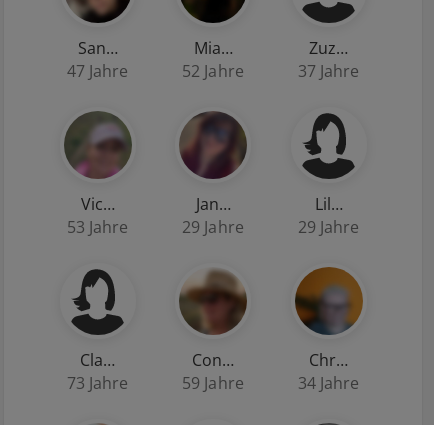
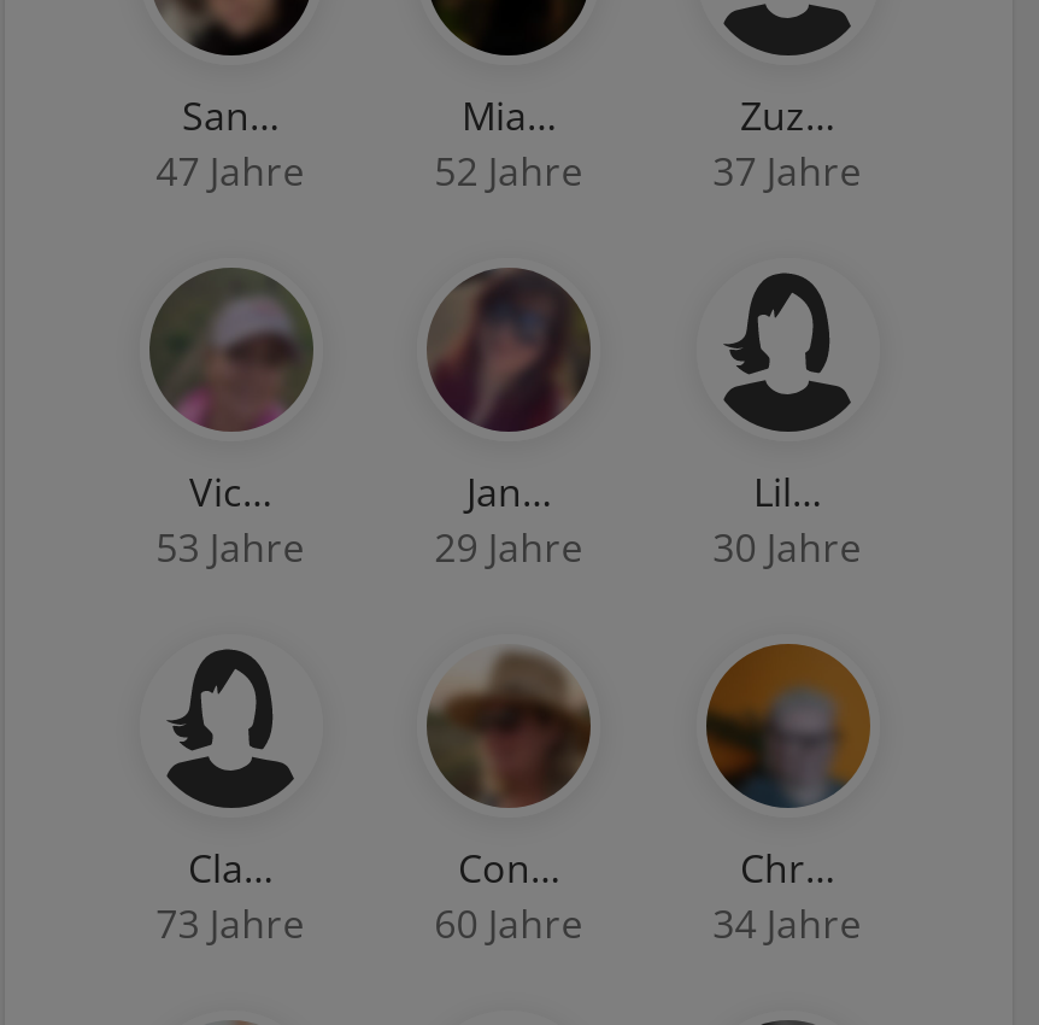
- 29 Jahre
+ 30 Jahre

- 59 Jahre
+ 60 Jahre
